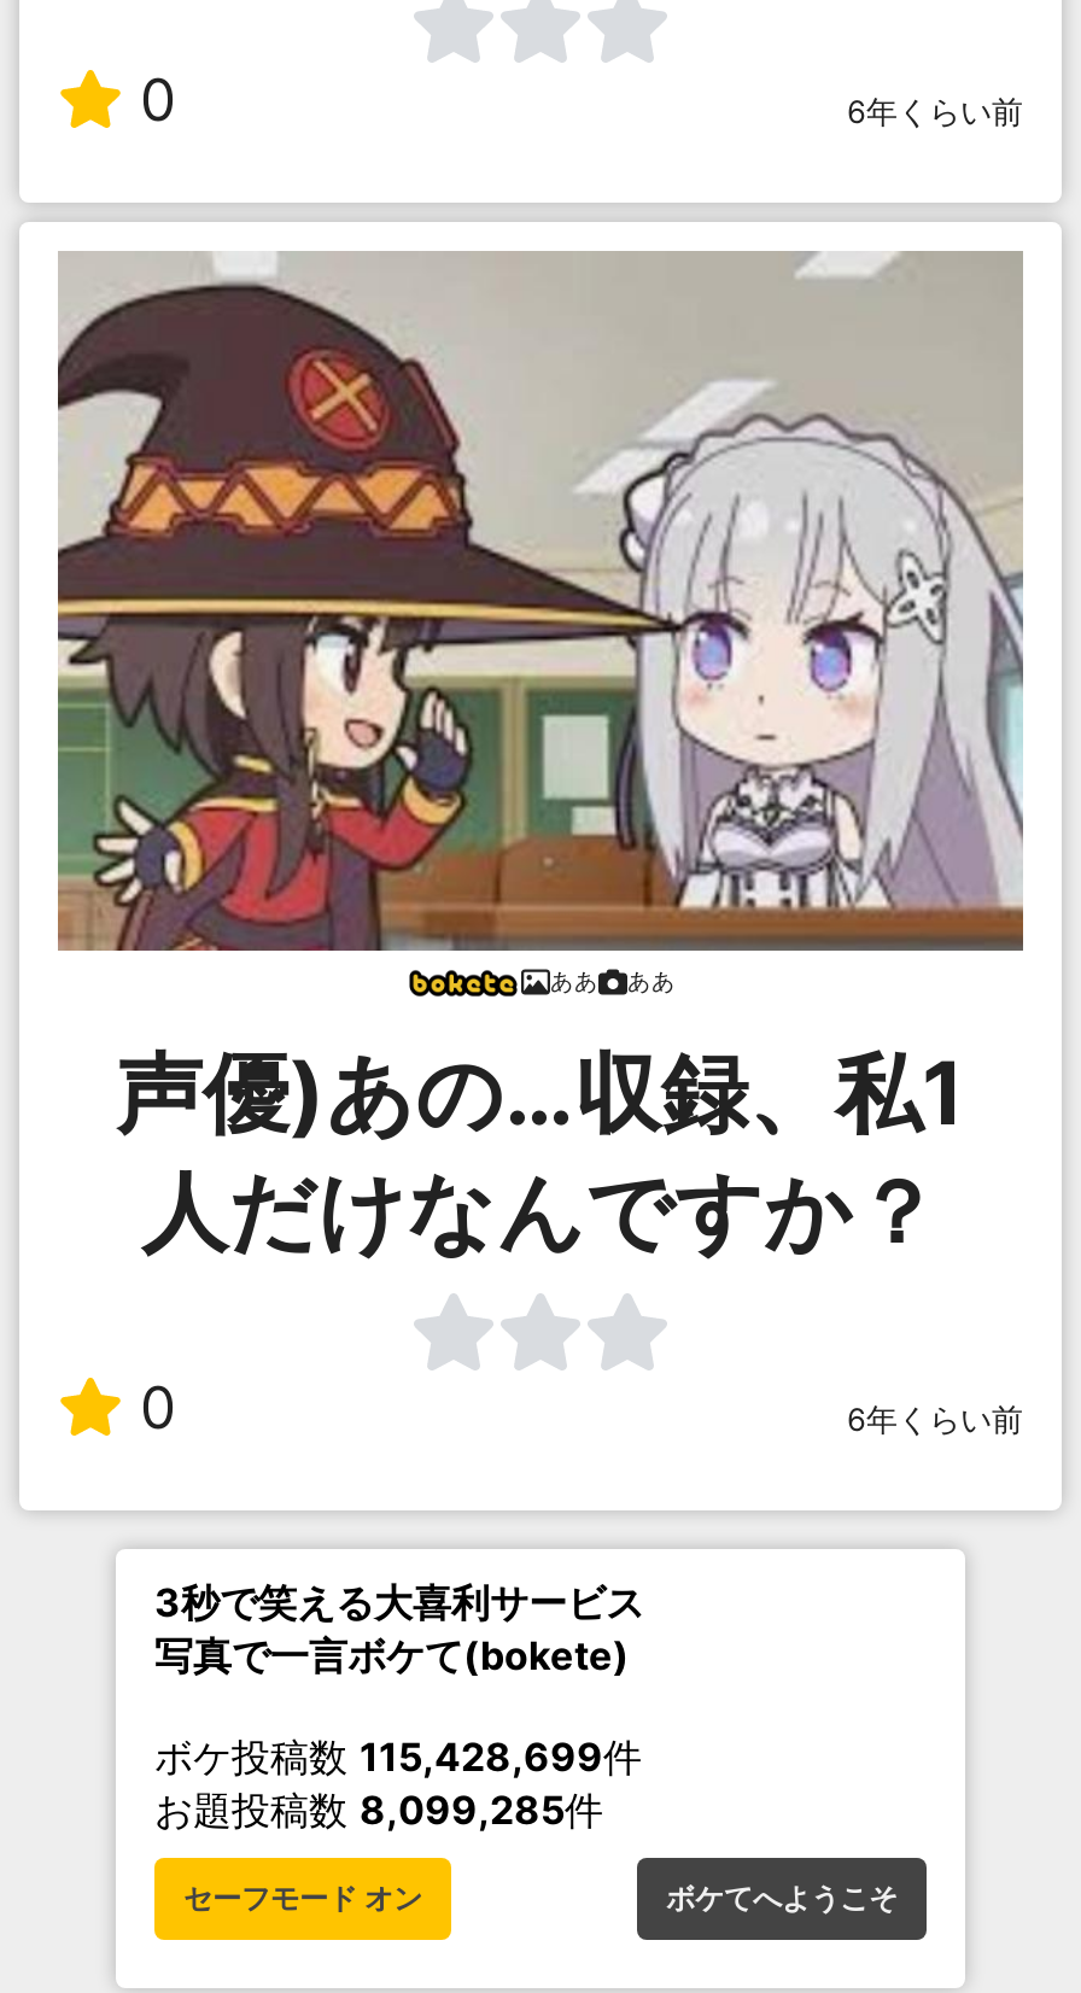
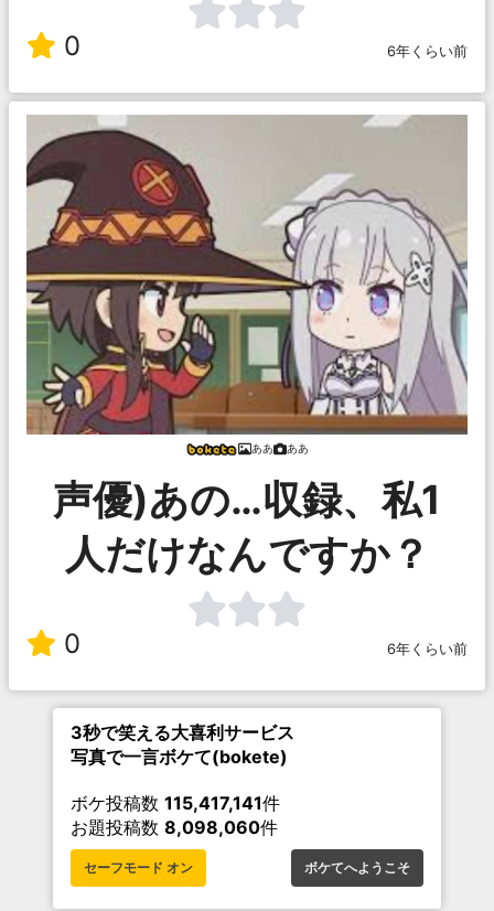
- ボケ投稿数115,428,699件
+ ボケ投稿数115,417,141件

- お題投稿数8,099,285件
+ お題投稿数8,098,060件
